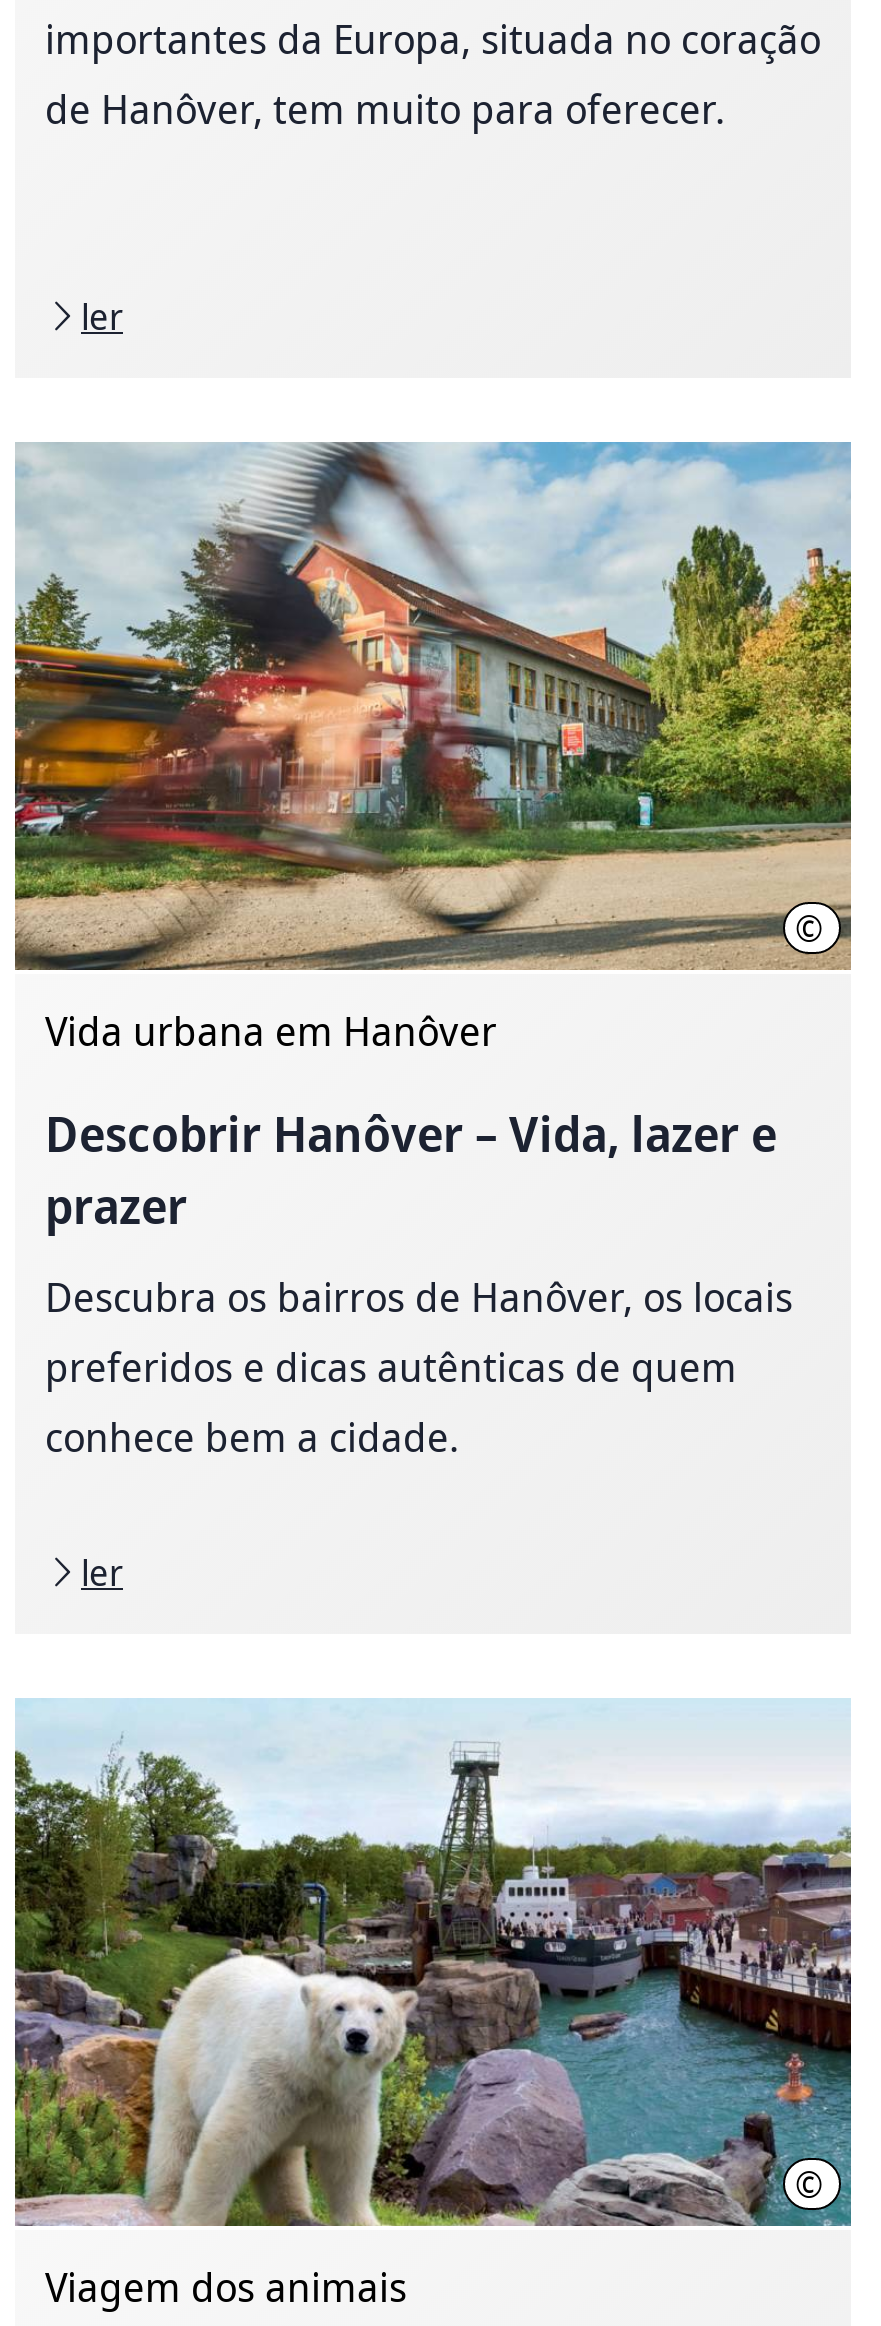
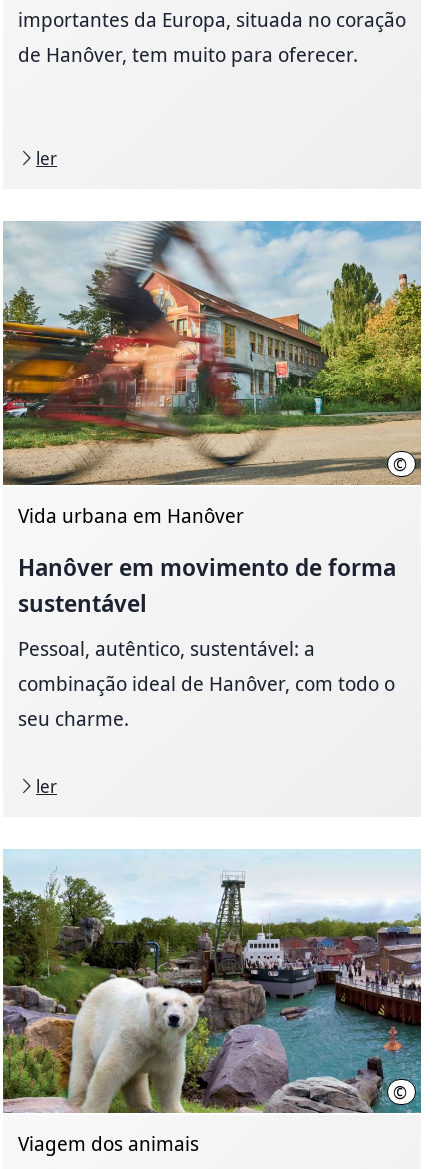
- Descobrir Hanôver – Vida, lazer e
- prazer
+ Hanôver em movimento de forma
+ sustentável

- Descubra os bairros de Hanôver, os locais
- preferidos e dicas autênticas de quem
- conhece bem a cidade.
+ Pessoal, autêntico, sustentável: a
+ combinação ideal de Hanôver, com todo o
+ seu charme.
